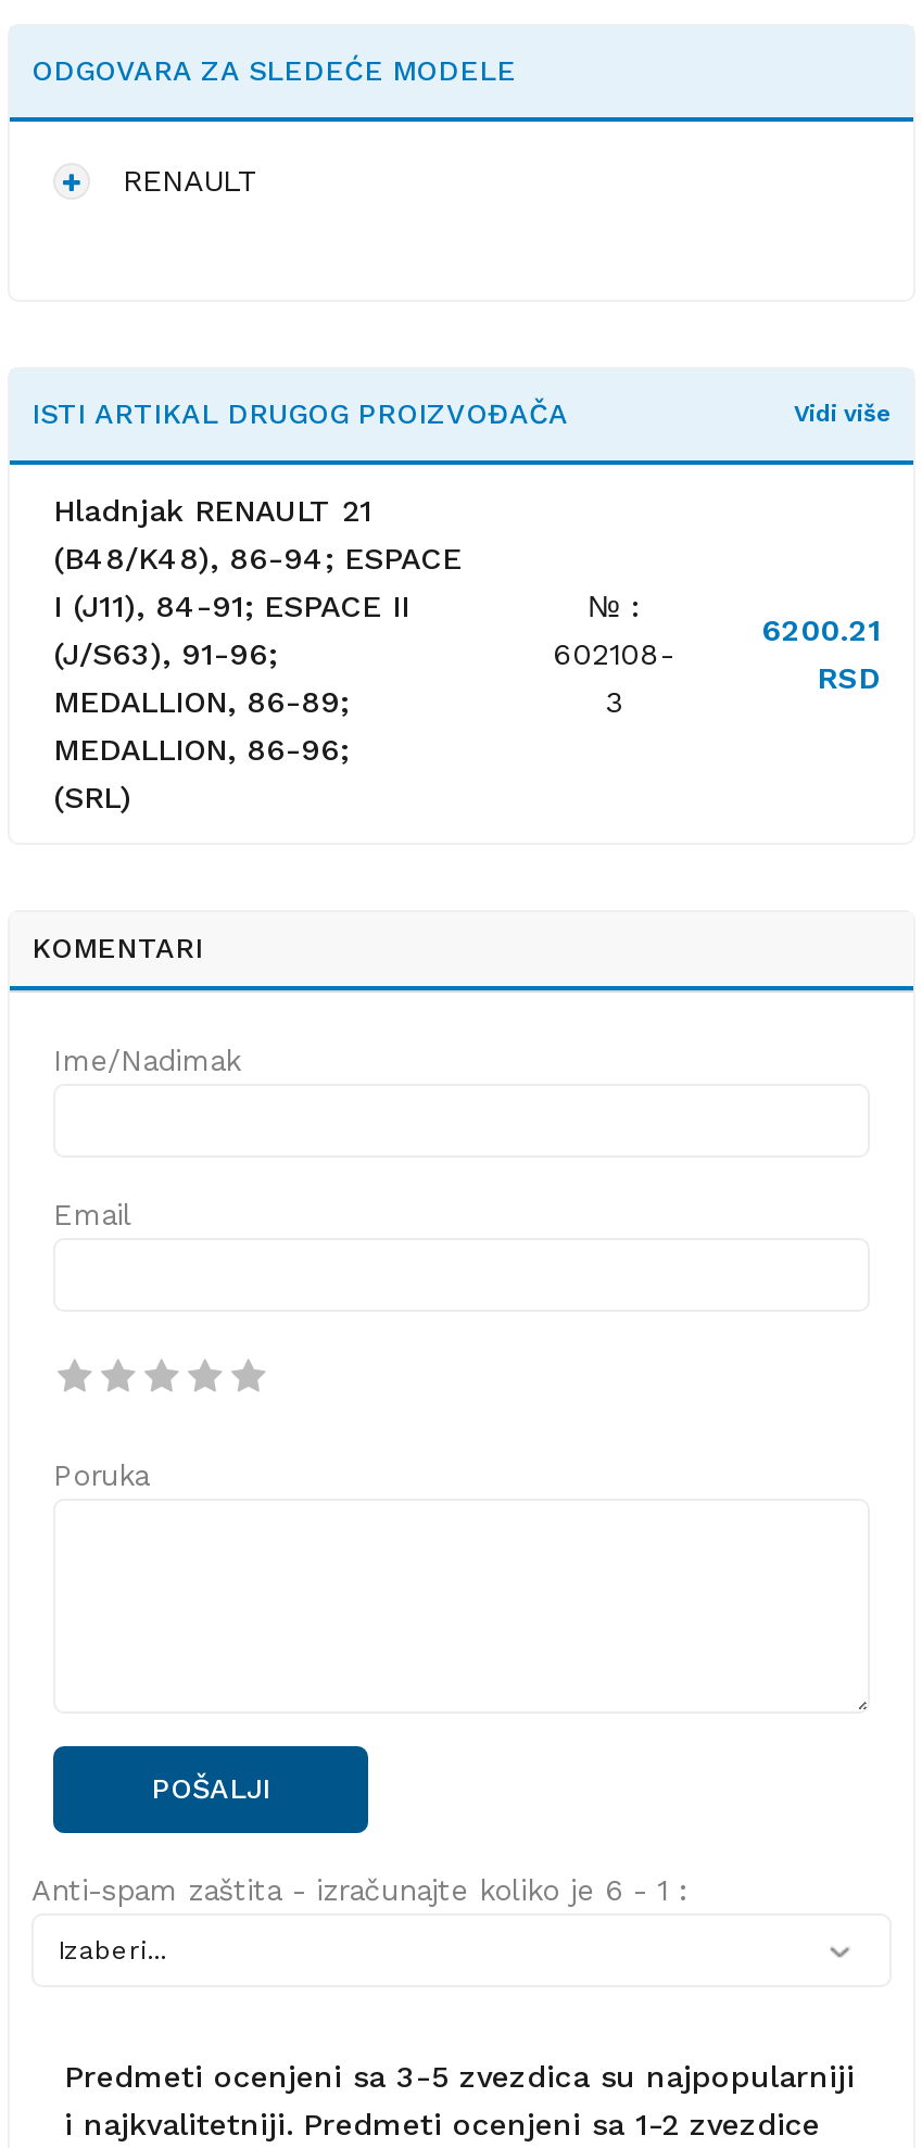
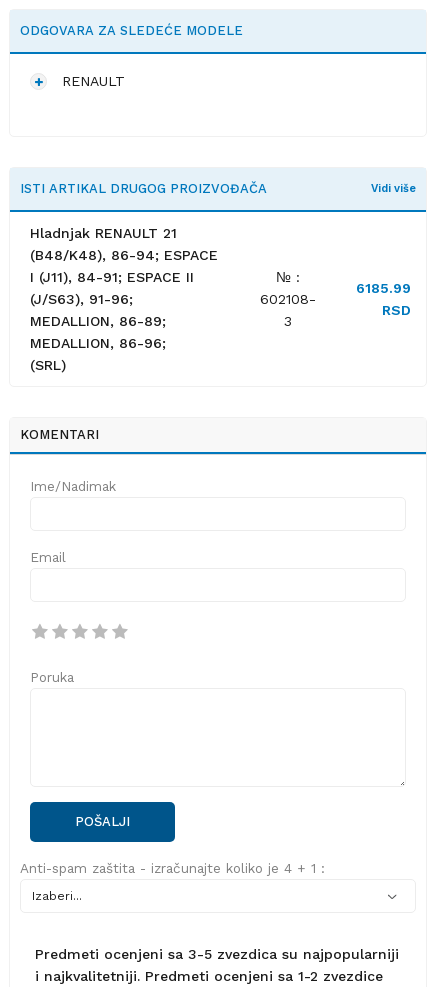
- 6200.21
+ 6185.99

- Anti-spam zaštita - izračunajte koliko je 6 - 1 :
+ Anti-spam zaštita - izračunajte koliko je 4 + 1 :
